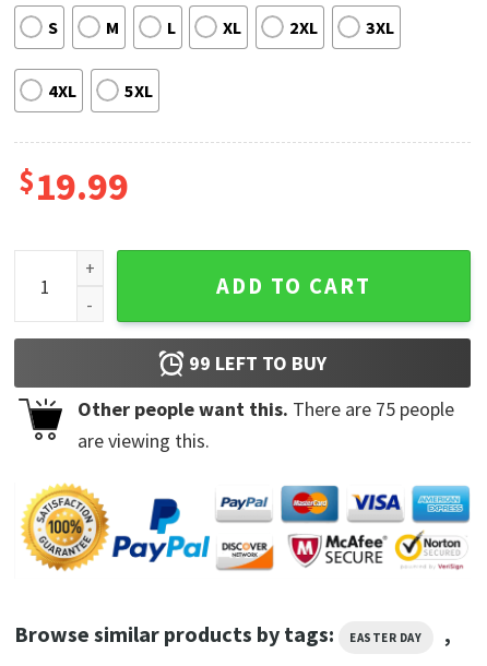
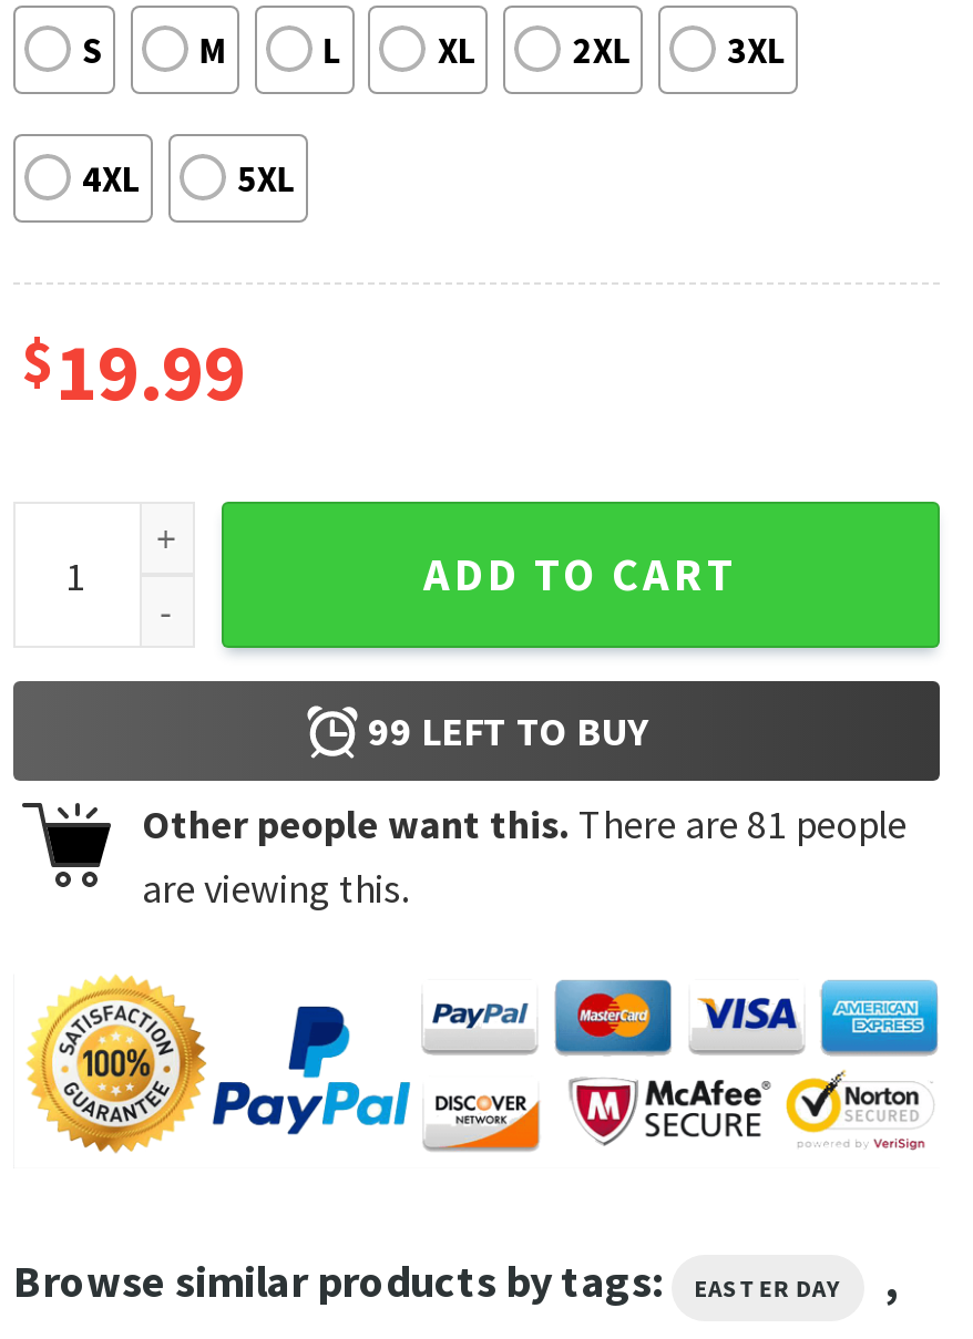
- Other people want this. There are 75 people
+ Other people want this. There are 81 people
